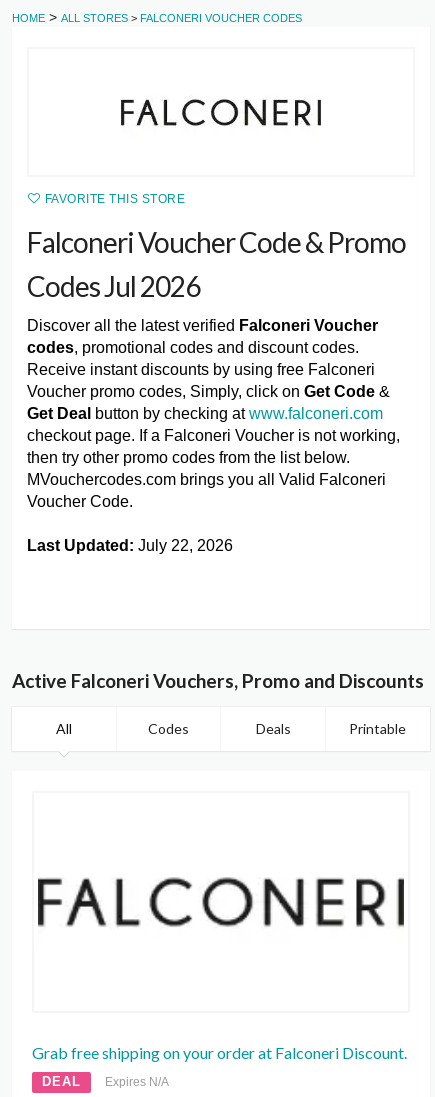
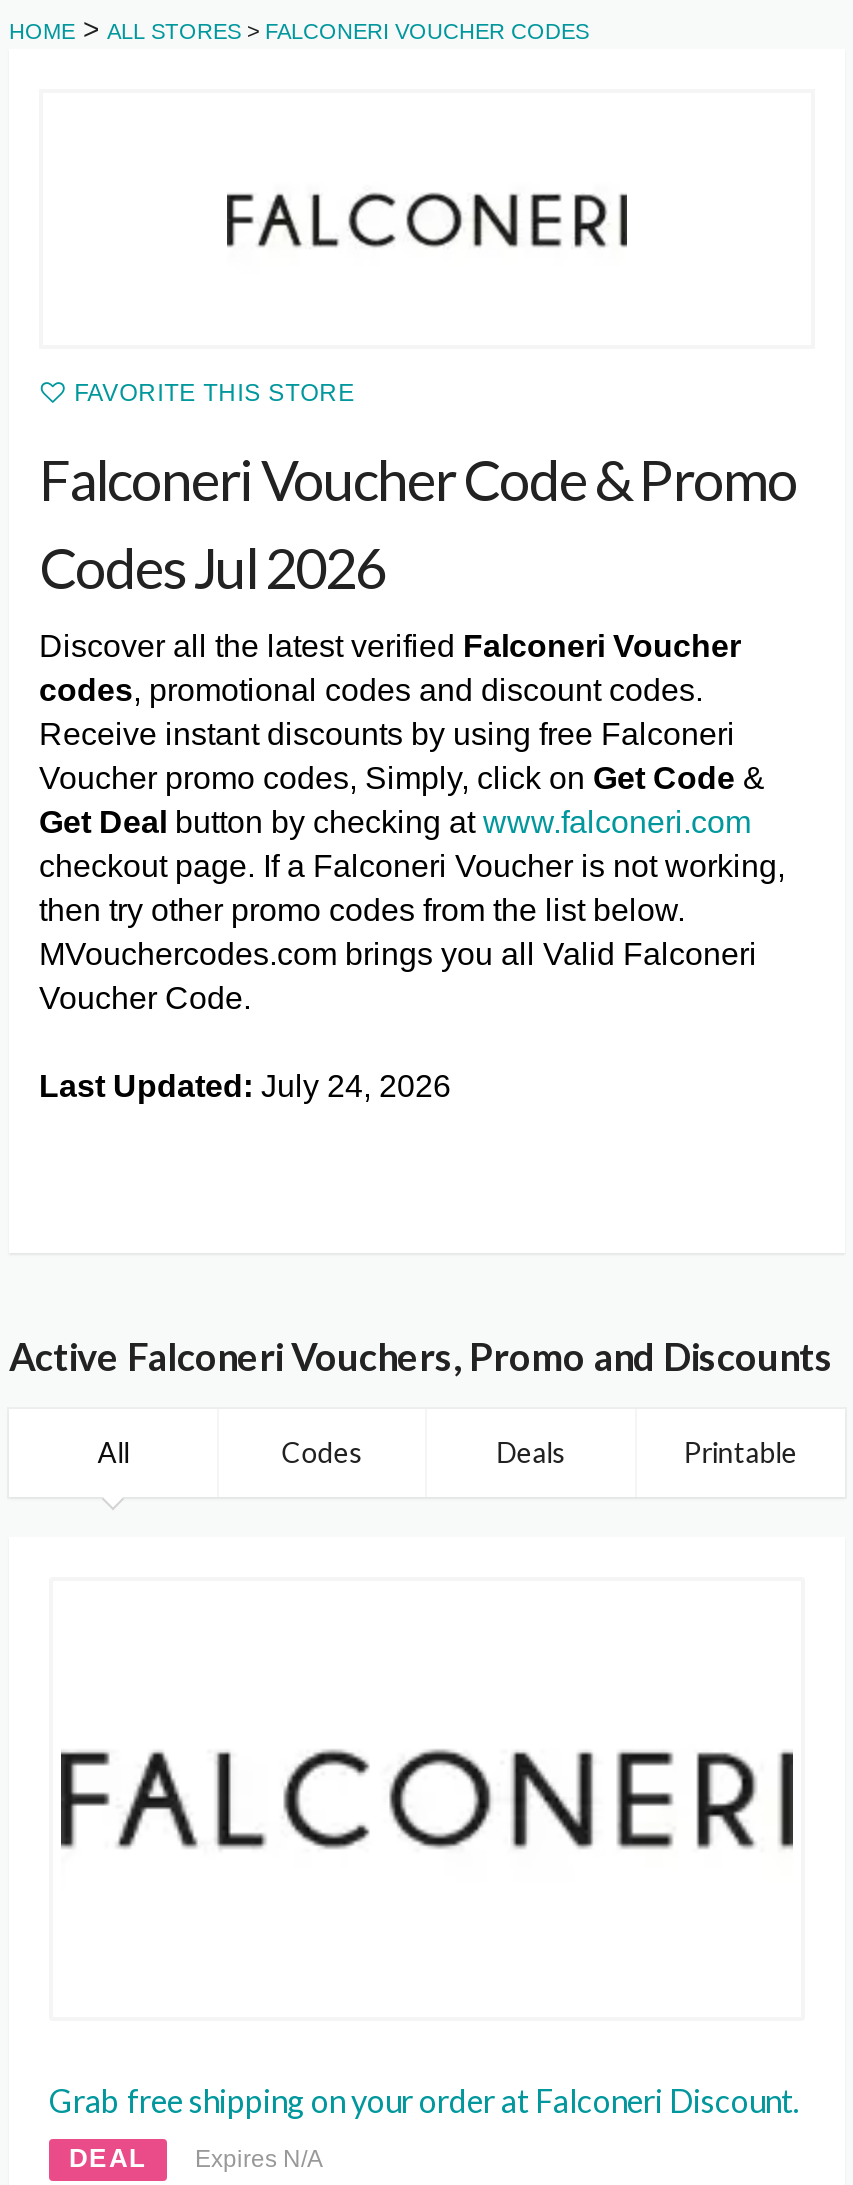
- Last Updated: July 22, 2026
+ Last Updated: July 24, 2026
